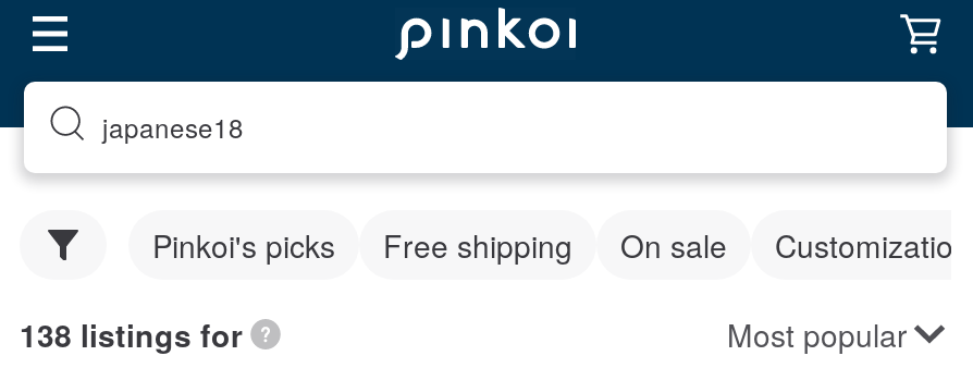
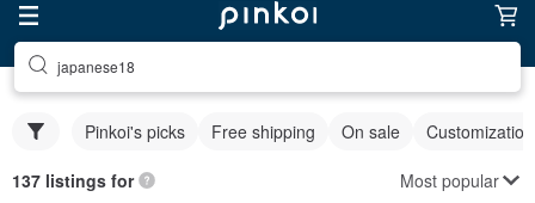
- 138 listings for
+ 137 listings for
